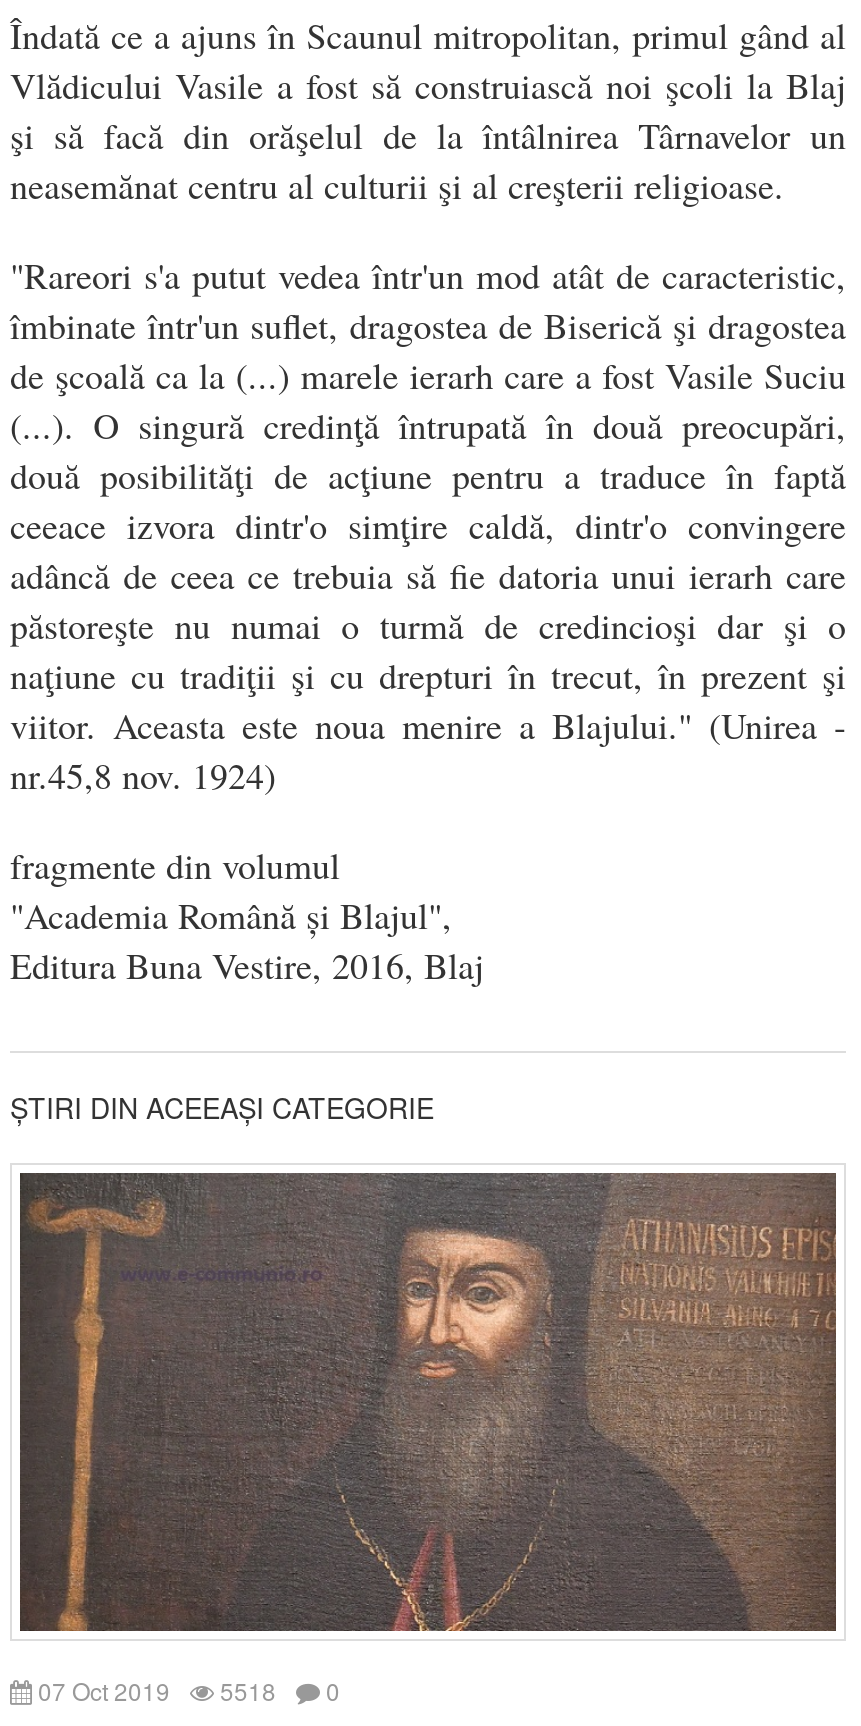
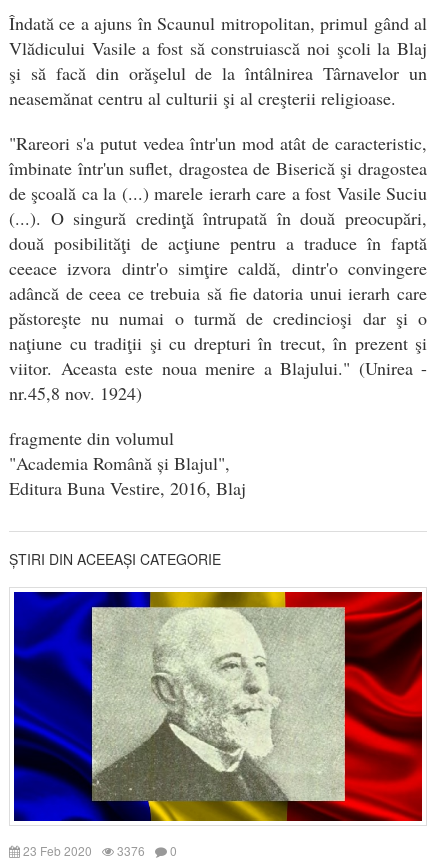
- [image]
- 07 Oct 2019
- 5518
+ [image]
+ 23 Feb 2020
+ 3376
